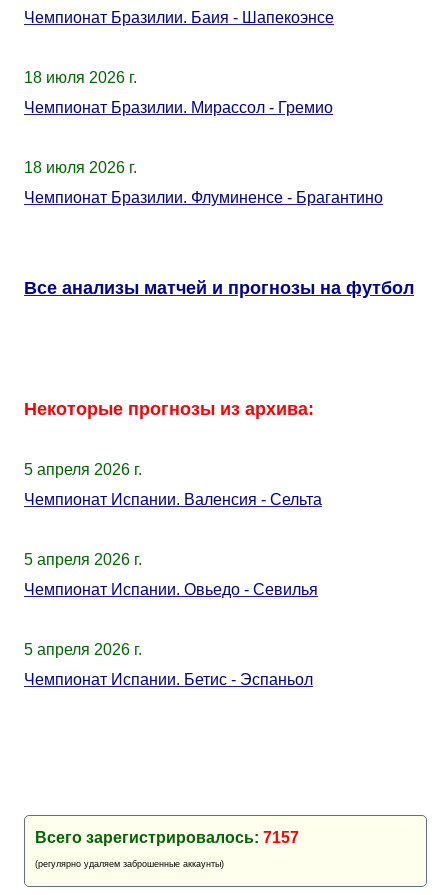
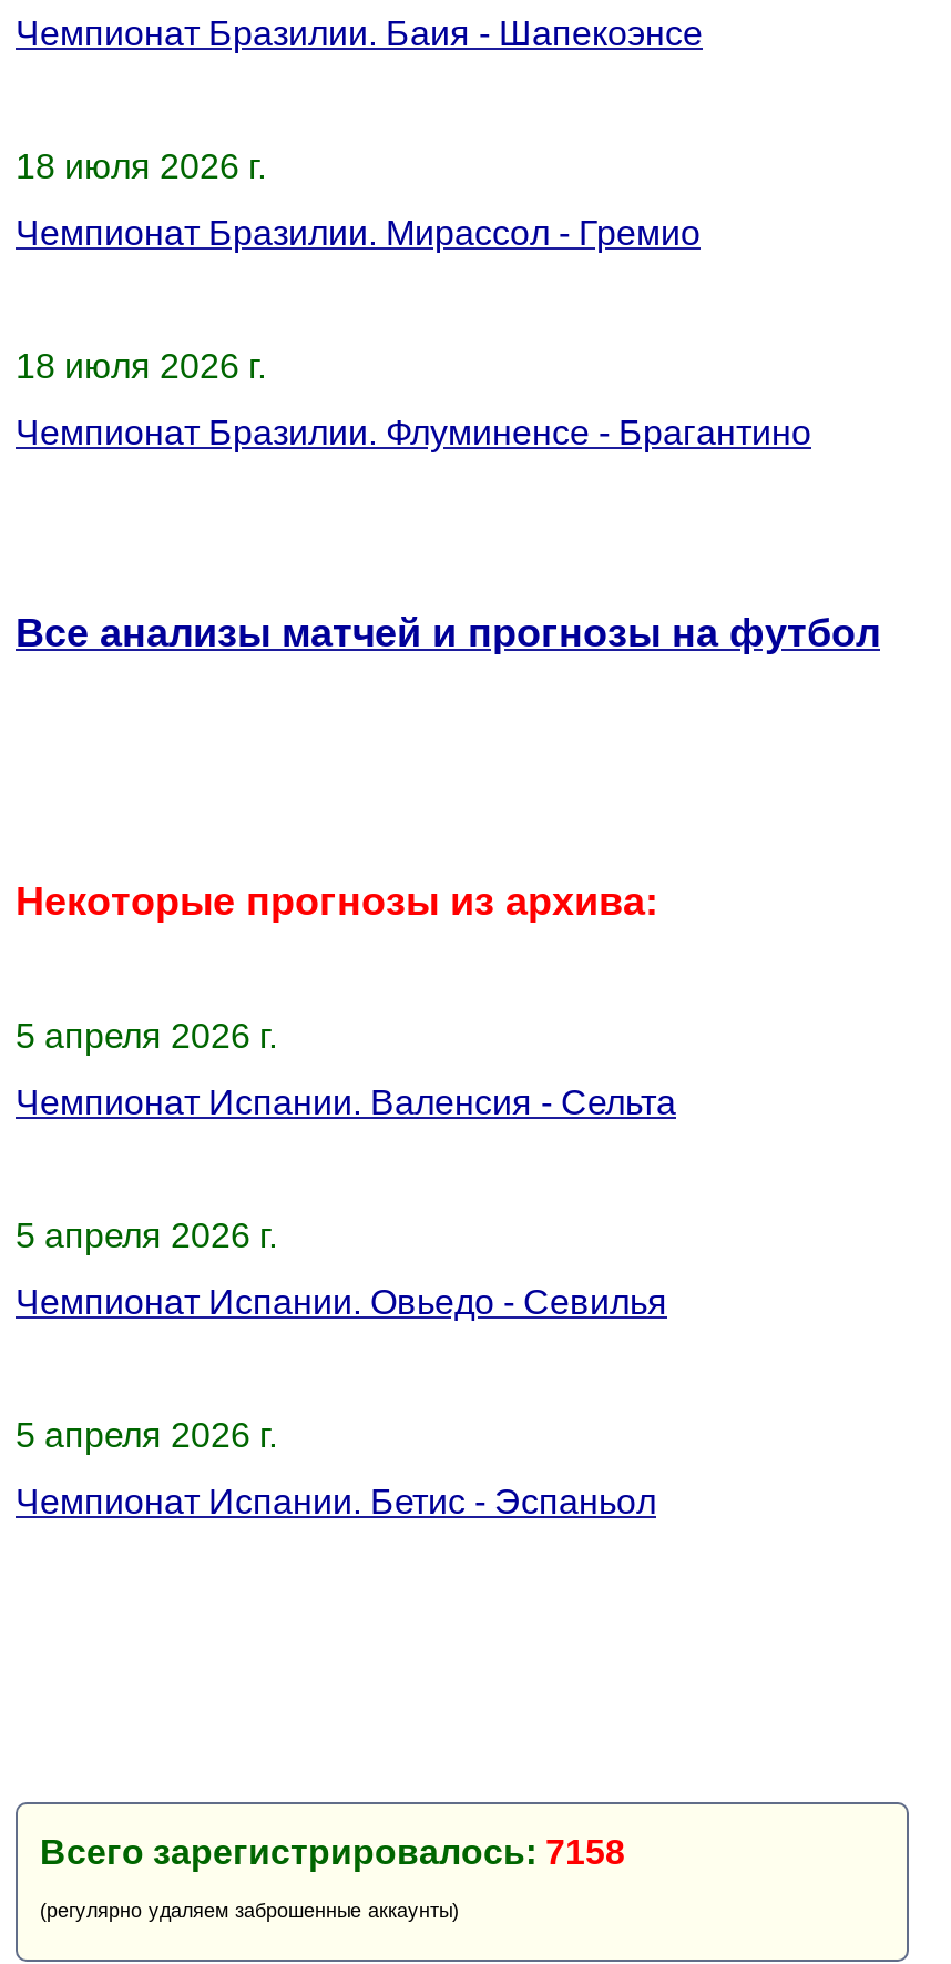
- Всего зарегистрировалось: 7157
+ Всего зарегистрировалось: 7158
